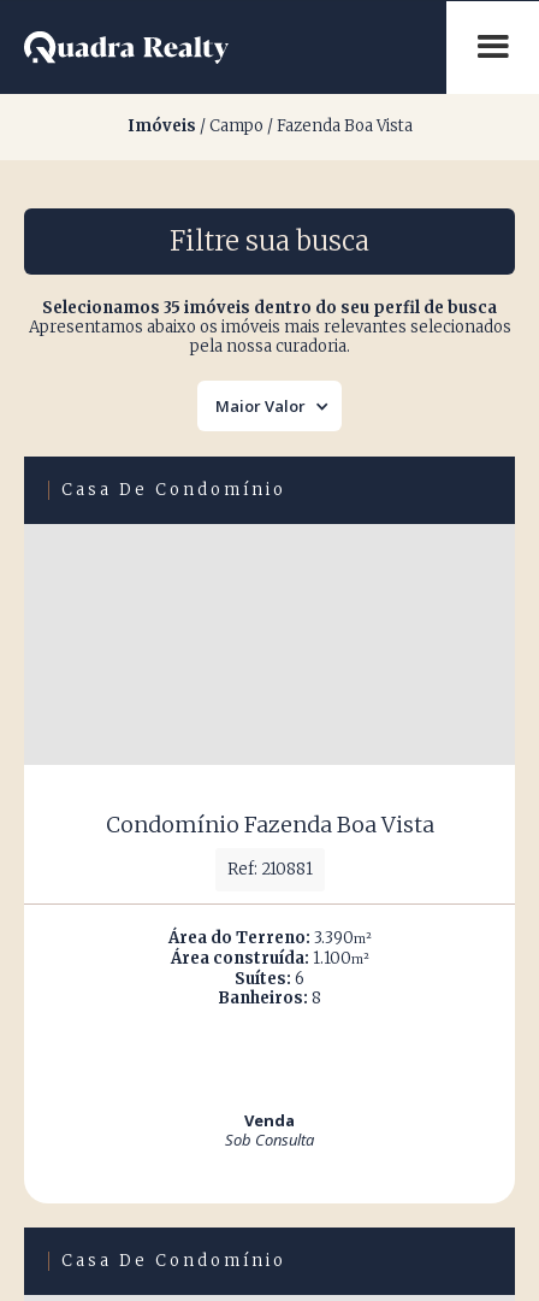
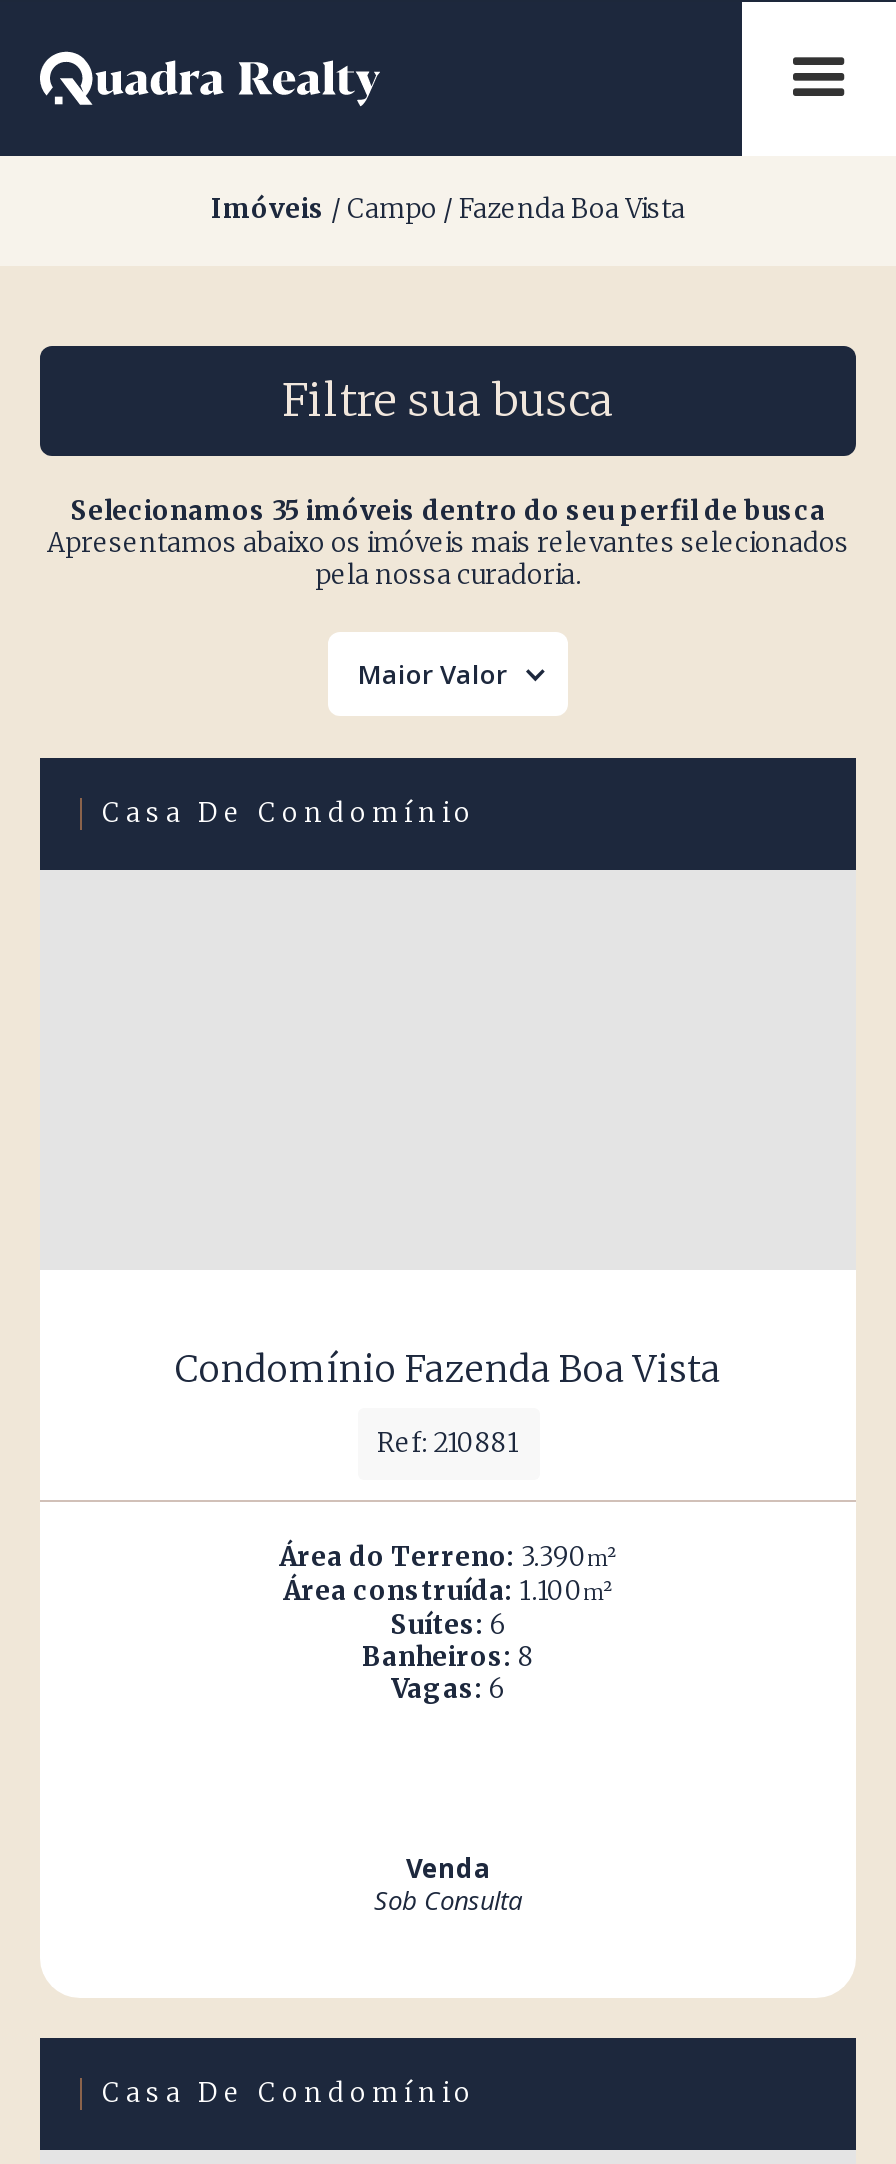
+ Vagas: 6
